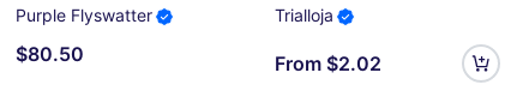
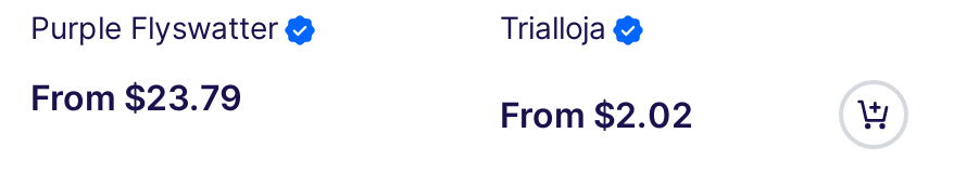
- $80.50
+ From $23.79
